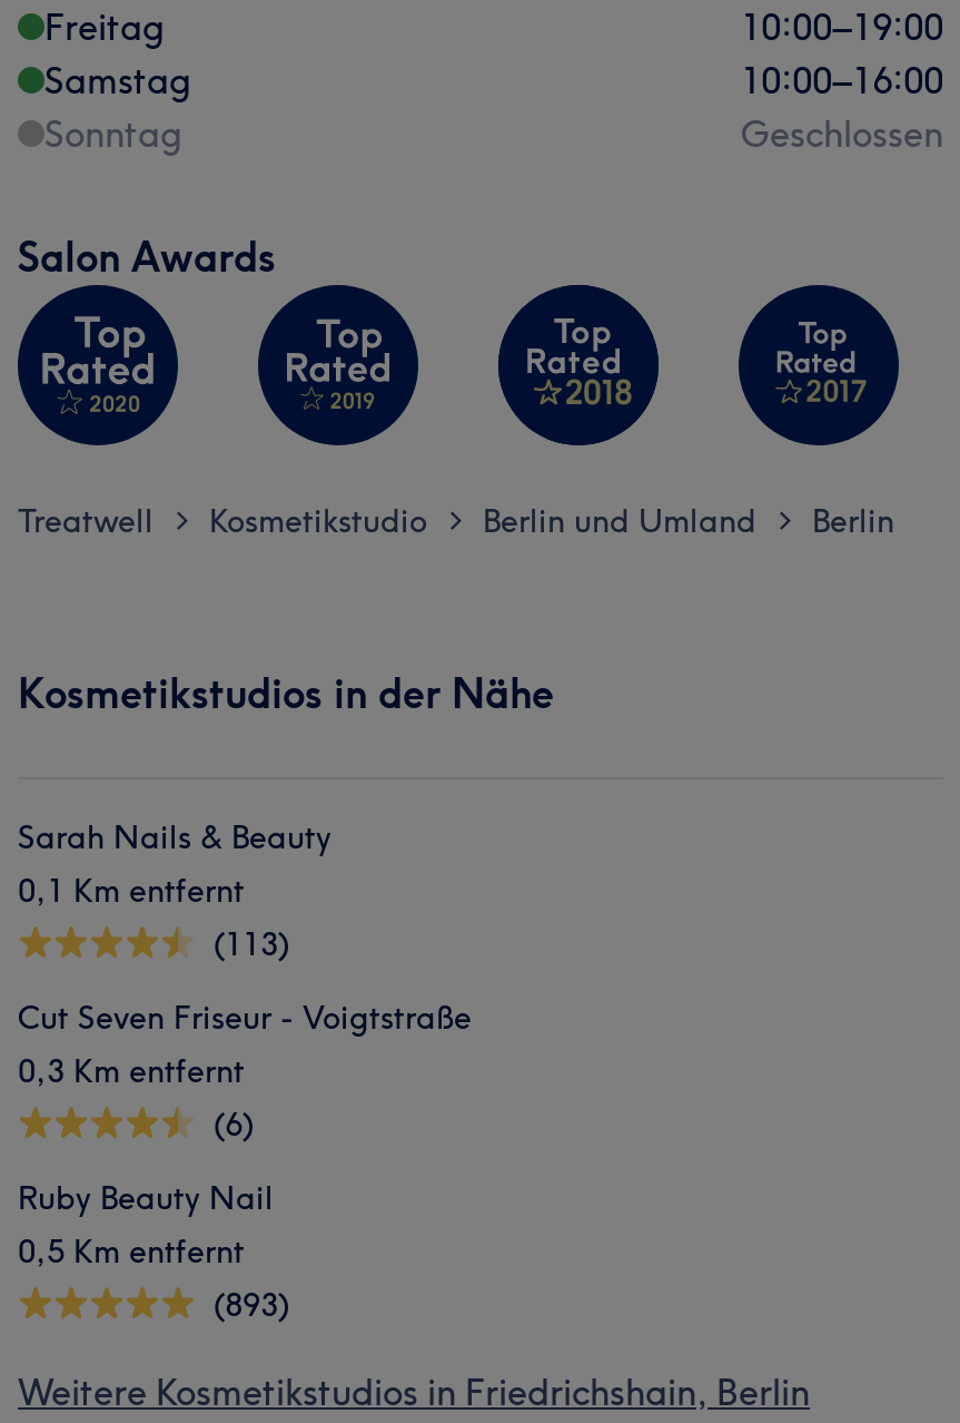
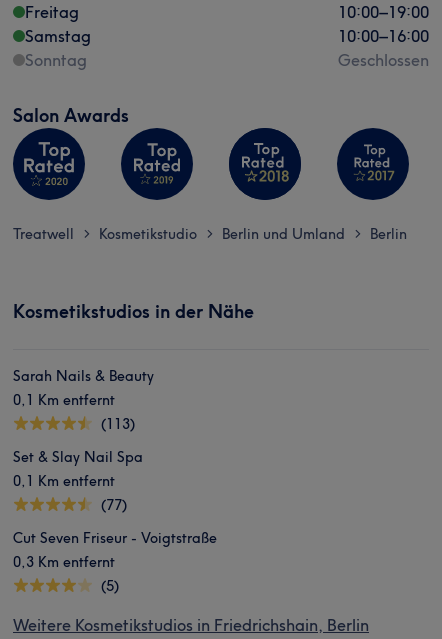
+ Set & Slay Nail Spa
+ 0,1 Km entfernt
+ (77)

moved down: Cut Seven Friseur - Voigtstraße | 0,3 Km entfernt

- (6)
- Ruby Beauty Nail
- 0,5 Km entfernt
- (893)
+ (5)
